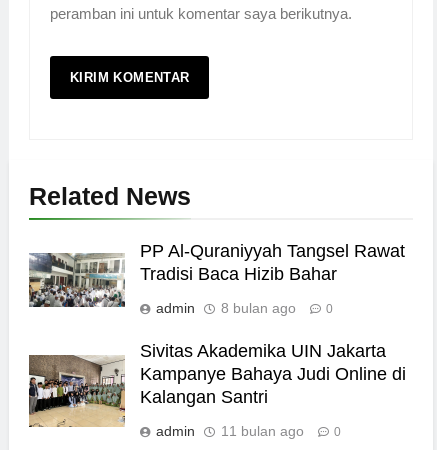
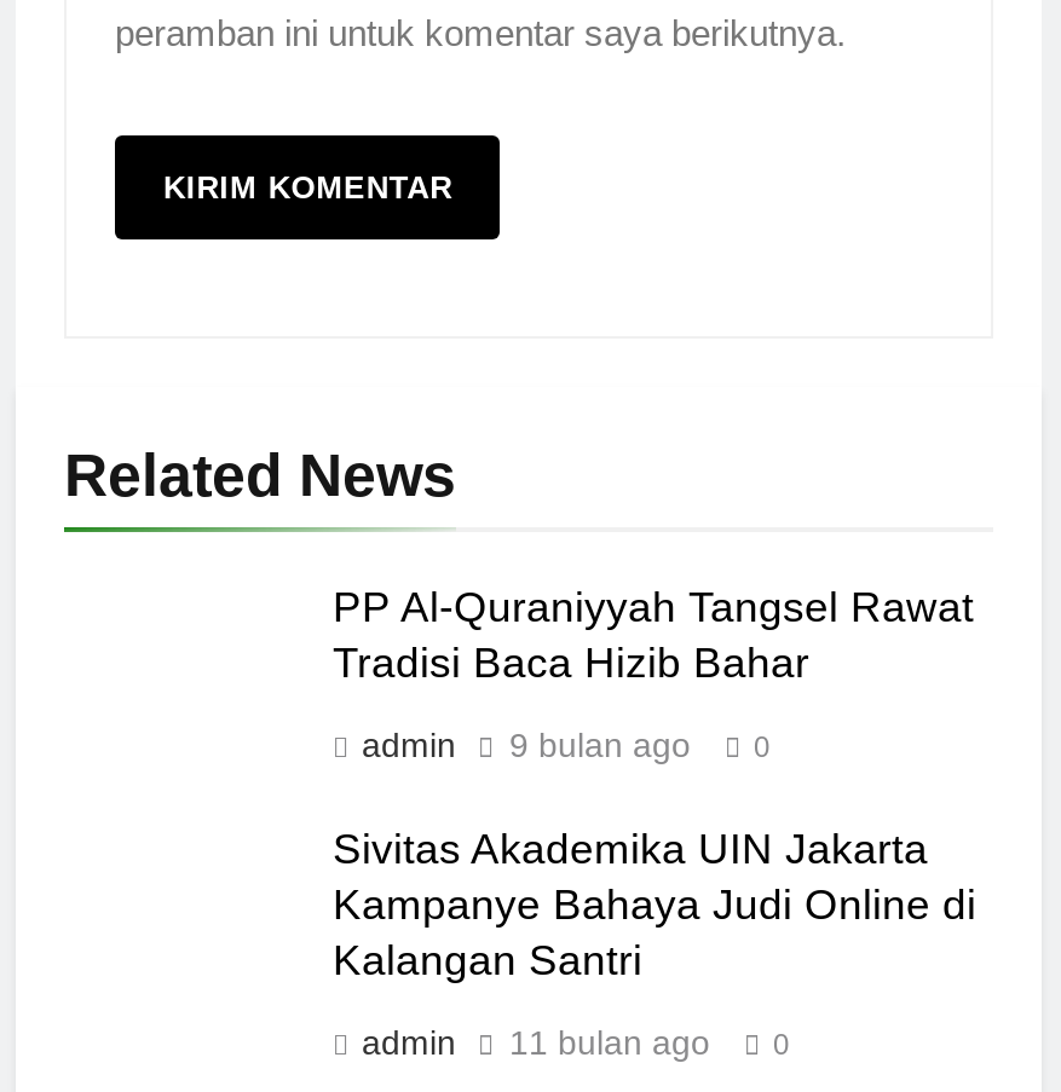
- [image]

- 8 bulan ago
+ 9 bulan ago

- [image]
